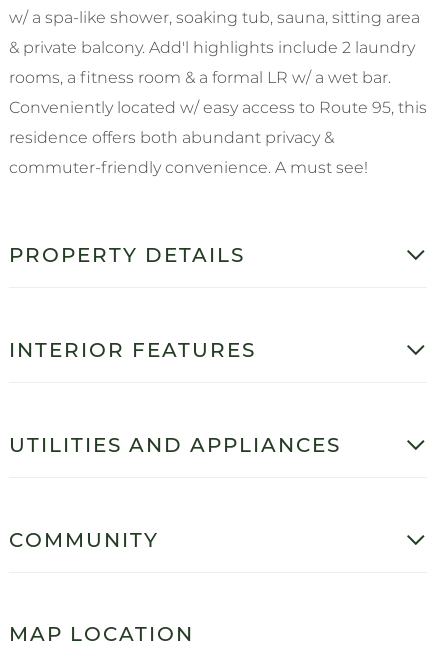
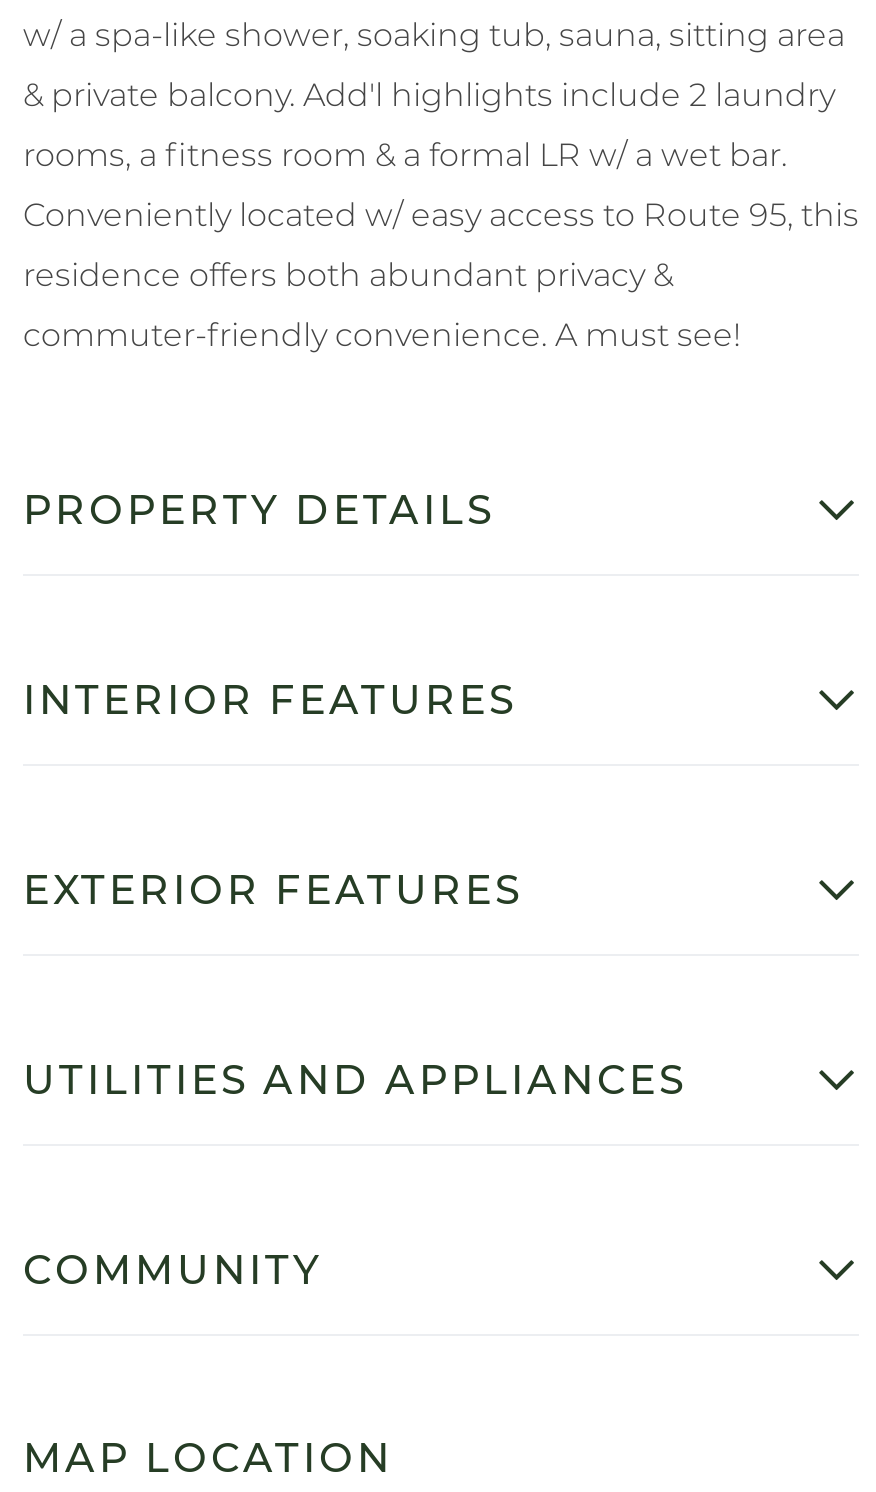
+ EXTERIOR FEATURES
